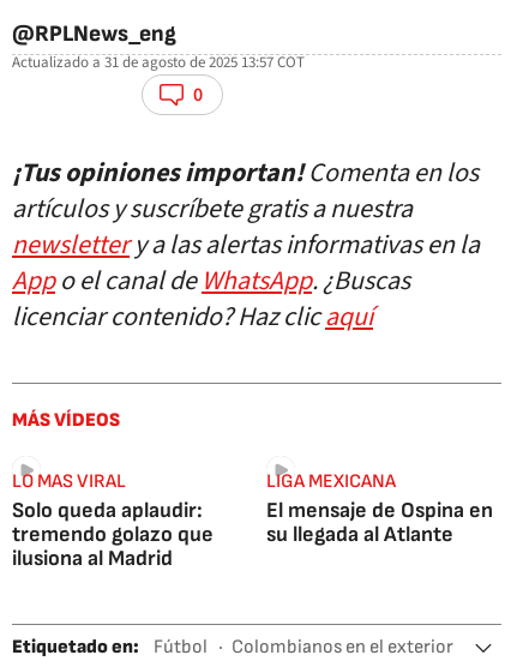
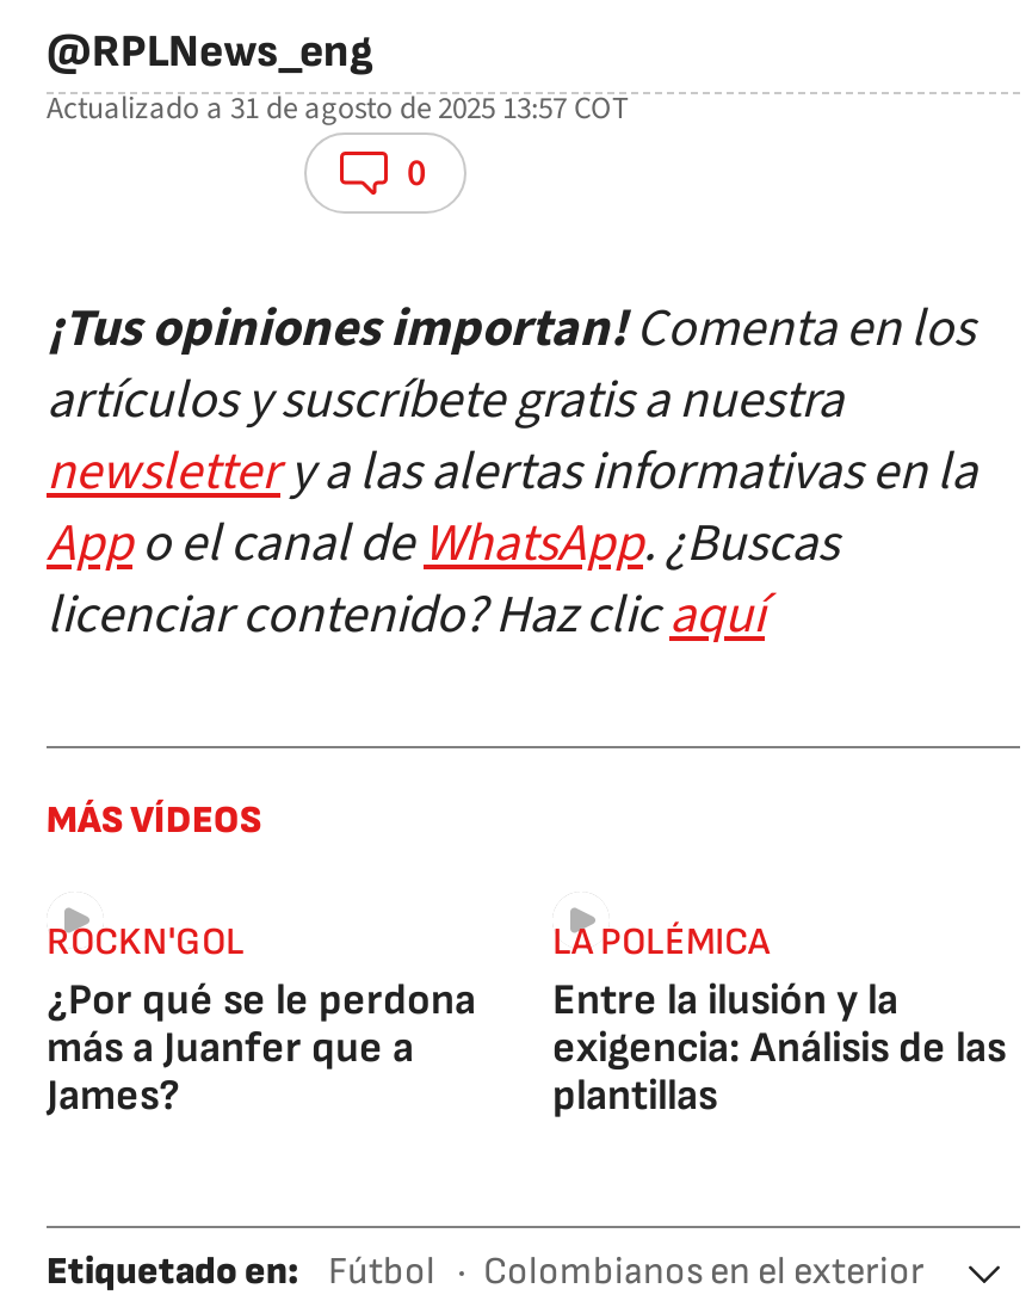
- LO MAS VIRAL
- Solo queda aplaudir:
- tremendo golazo que
- ilusiona al Madrid
+ ROCKN'GOL
+ ¿Por qué se le perdona
+ más a Juanfer que a
+ James?

- LIGA MEXICANA
- El mensaje de Ospina en
- su llegada al Atlante
+ LA POLÉMICA
+ Entre la ilusión y la
+ exigencia: Análisis de las
+ plantillas
